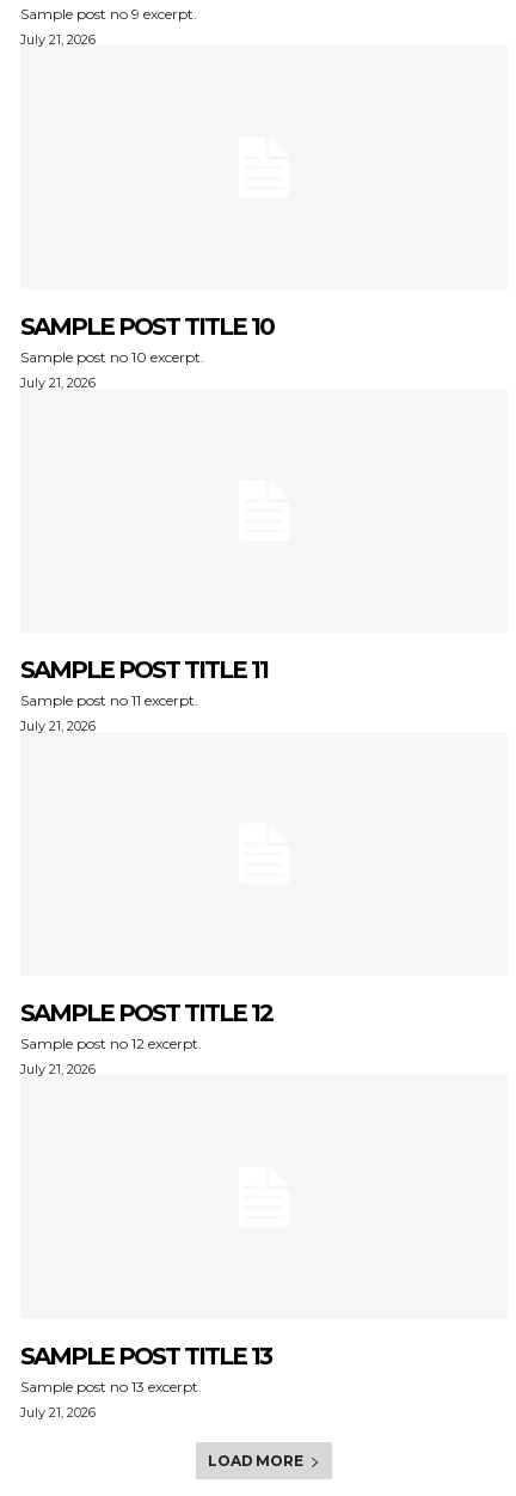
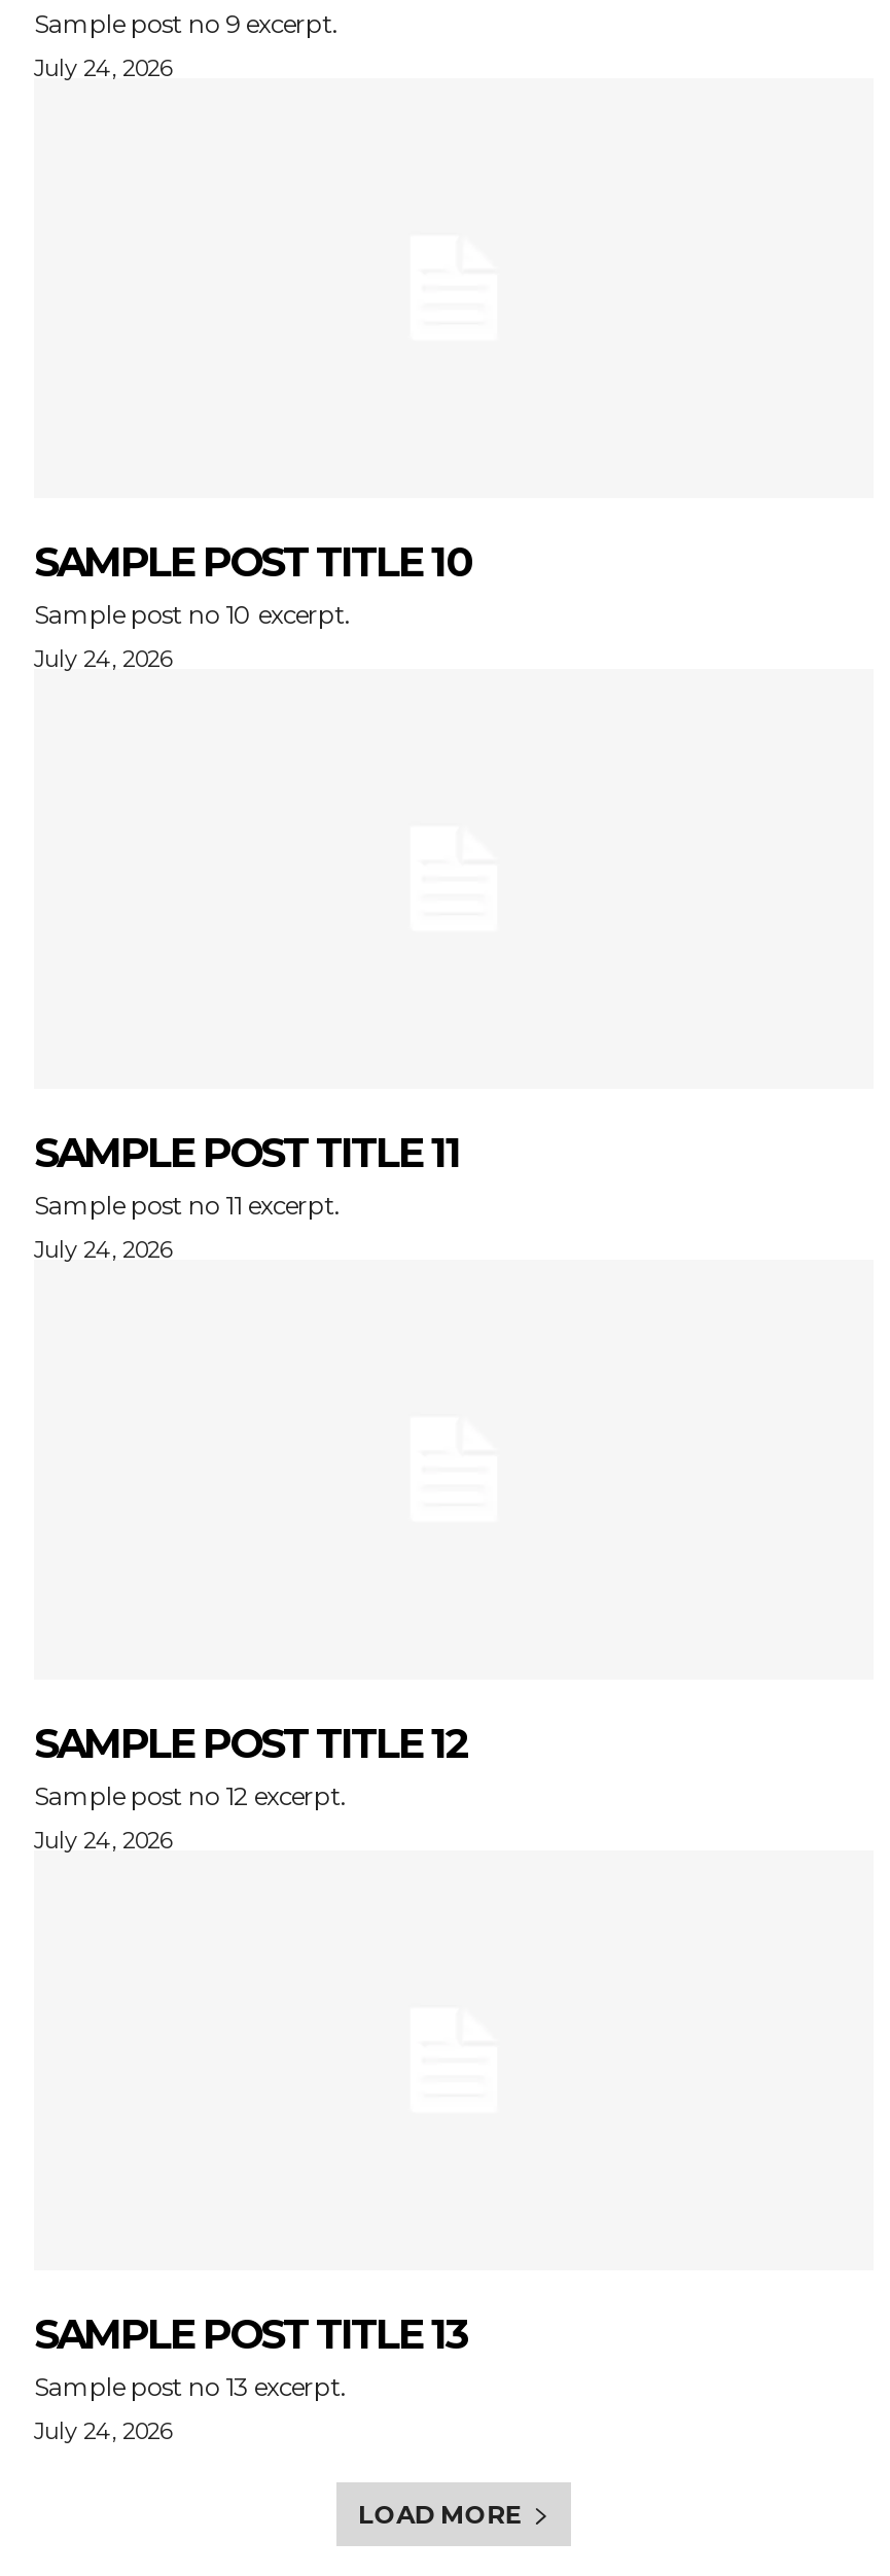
- July 21, 2026
+ July 24, 2026

- July 21, 2026
+ July 24, 2026

- July 21, 2026
+ July 24, 2026

- July 21, 2026
+ July 24, 2026

- July 21, 2026
+ July 24, 2026
